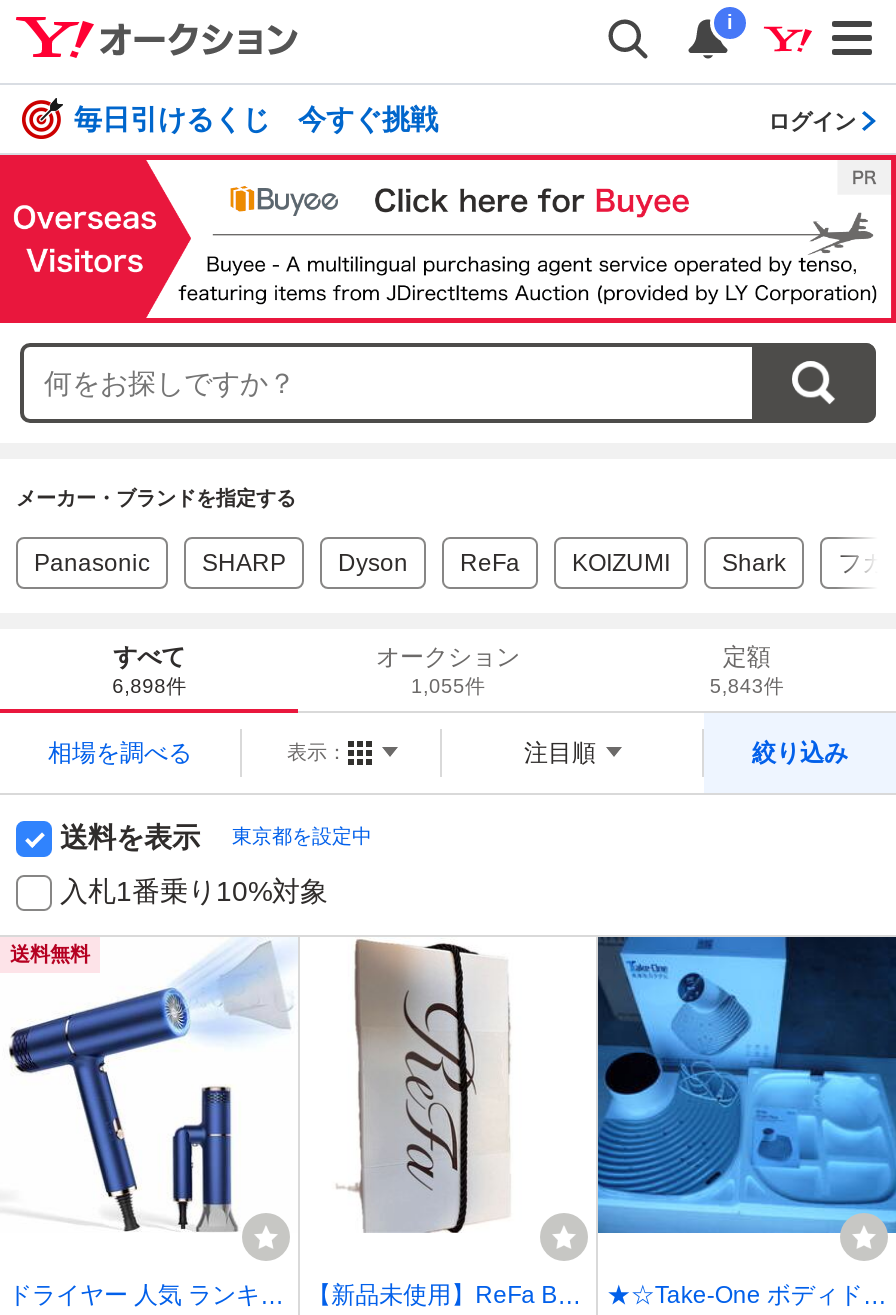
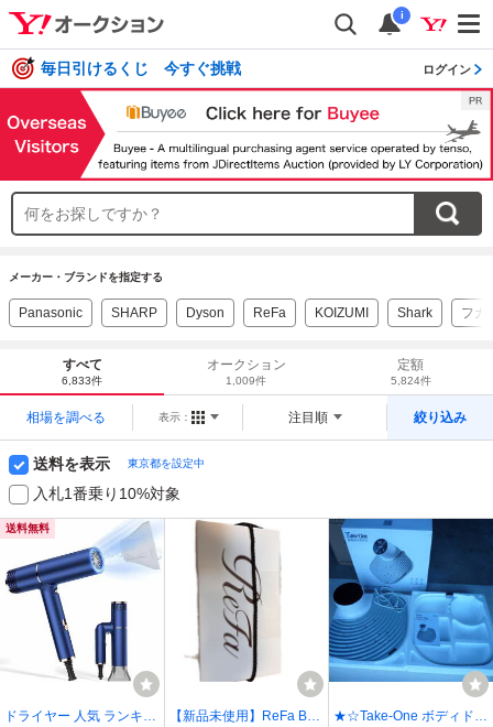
- 6,898件
+ 6,833件

- 1,055件
+ 1,009件

- 5,843件
+ 5,824件
